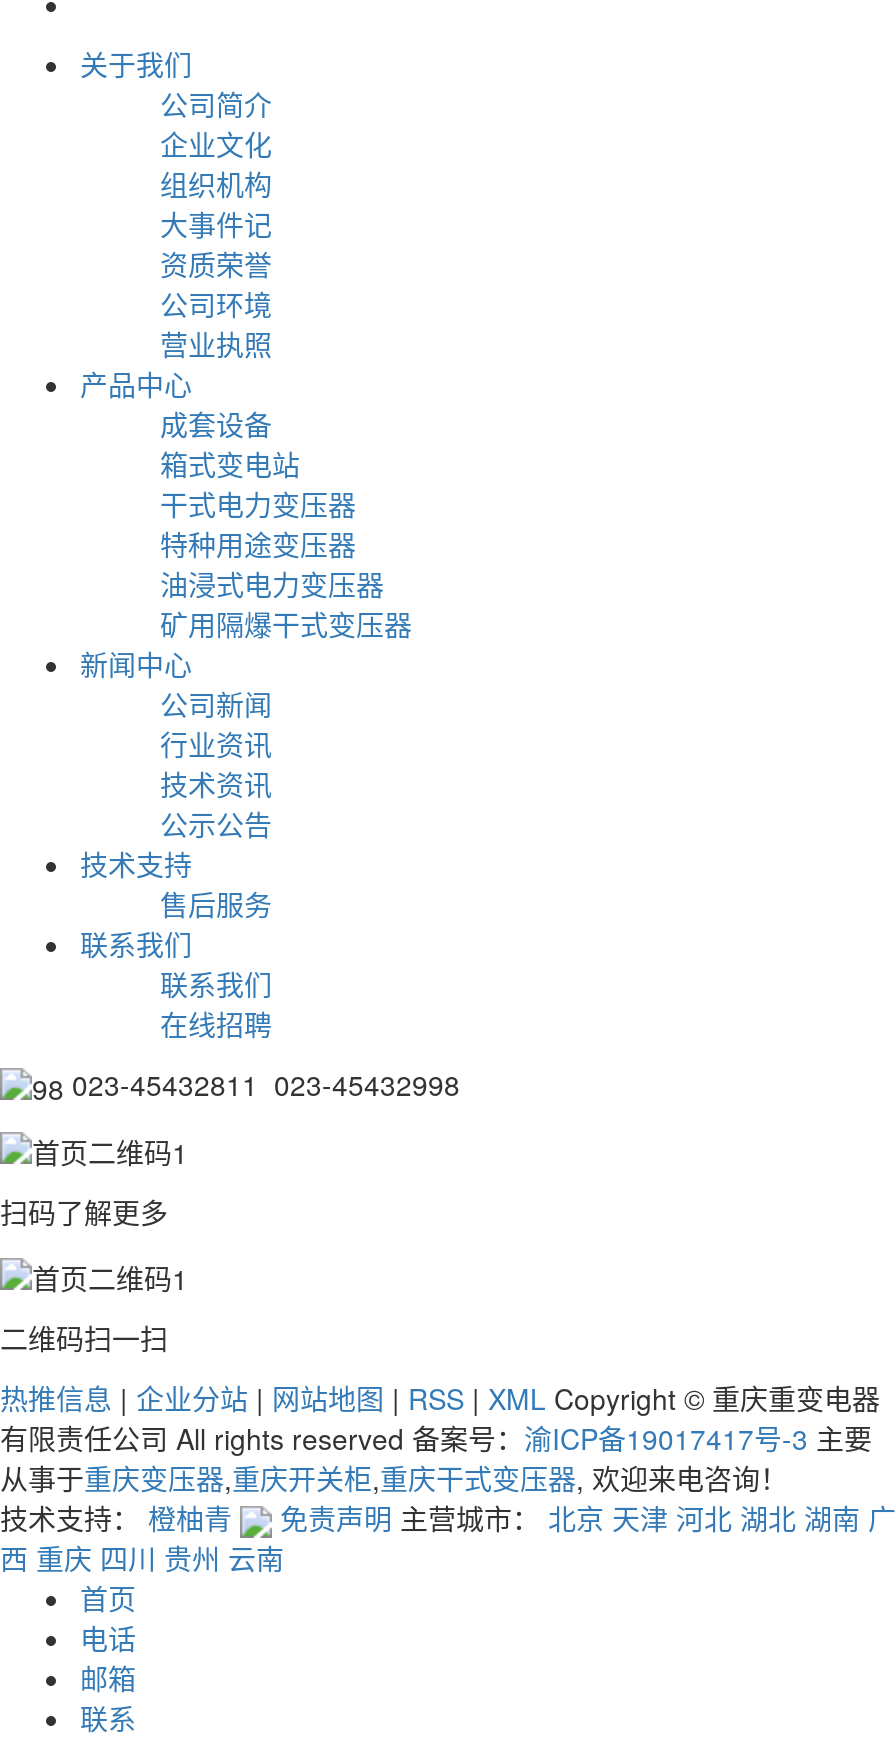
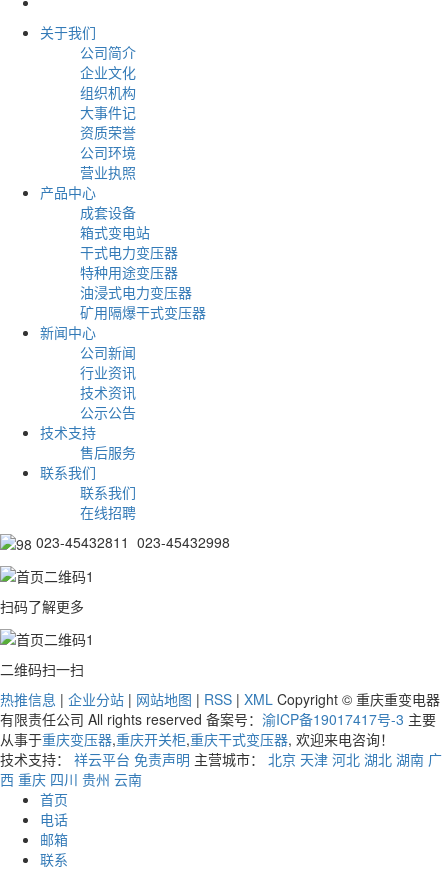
- 技术支持：橙柚青
- 免责声明 主营城市：北京 天津 河北 湖北 湖南 广
+ 技术支持：祥云平台 免责声明 主营城市：北京 天津 河北 湖北 湖南 广
